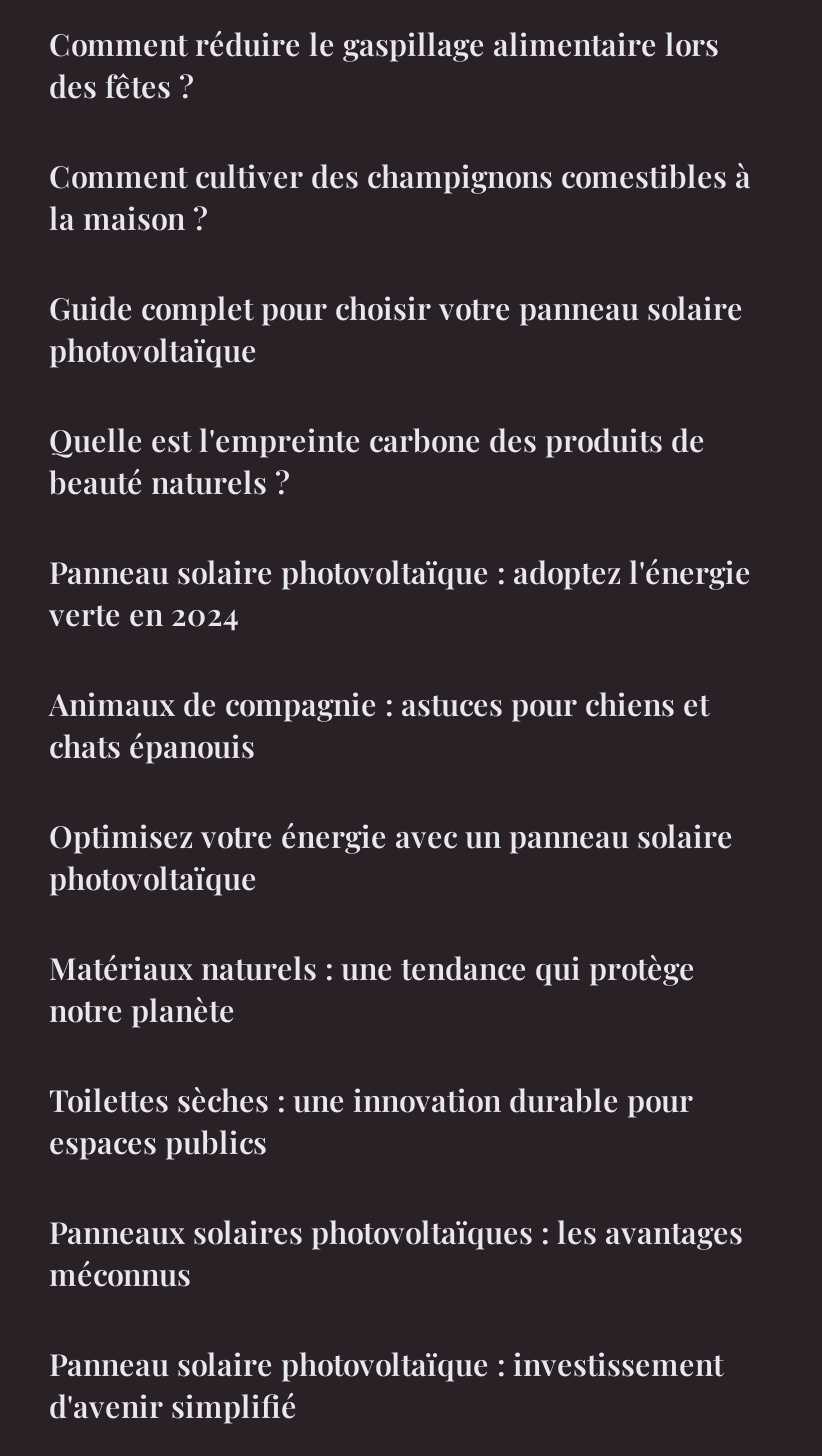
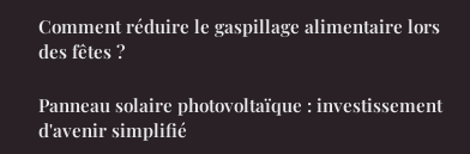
- Comment cultiver des champignons comestibles à
- la maison ?
- Guide complet pour choisir votre panneau solaire
- photovoltaïque
- Quelle est l'empreinte carbone des produits de
- beauté naturels ?
- Panneau solaire photovoltaïque : adoptez l'énergie
- verte en 2024
- Animaux de compagnie : astuces pour chiens et
- chats épanouis
- Optimisez votre énergie avec un panneau solaire
- photovoltaïque
- Matériaux naturels : une tendance qui protège
- notre planète
- Toilettes sèches : une innovation durable pour
- espaces publics
- Panneaux solaires photovoltaïques : les avantages
- méconnus
